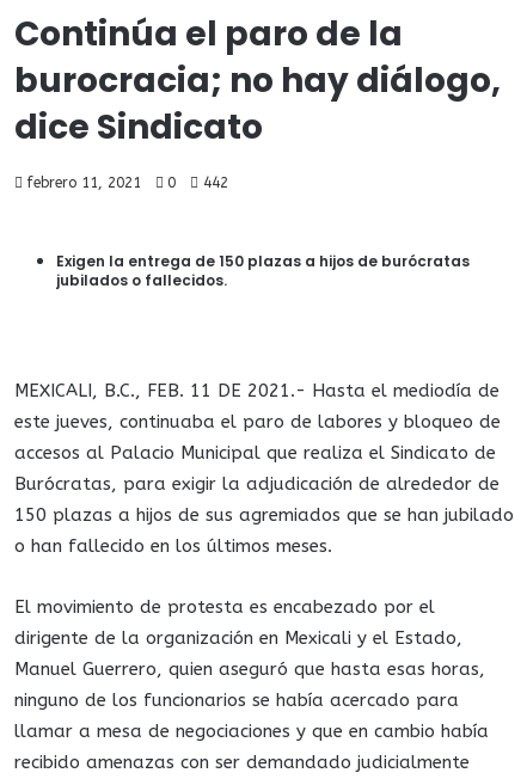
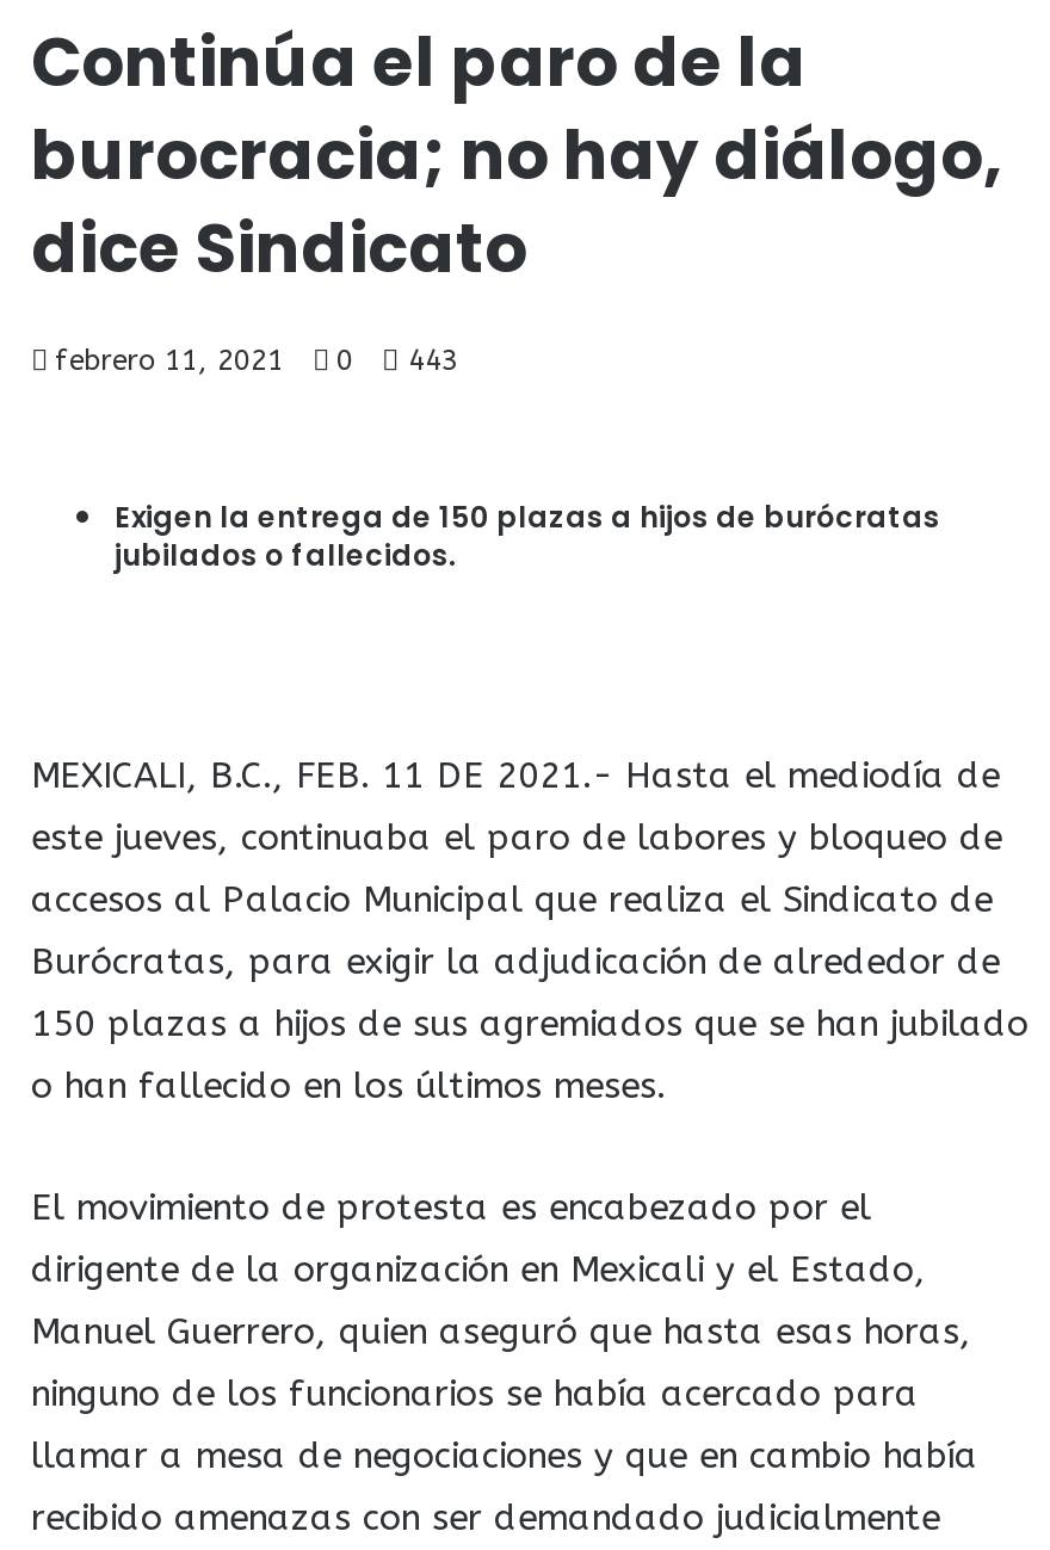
- febrero 11, 2021 0 442
+ febrero 11, 2021 0 443
